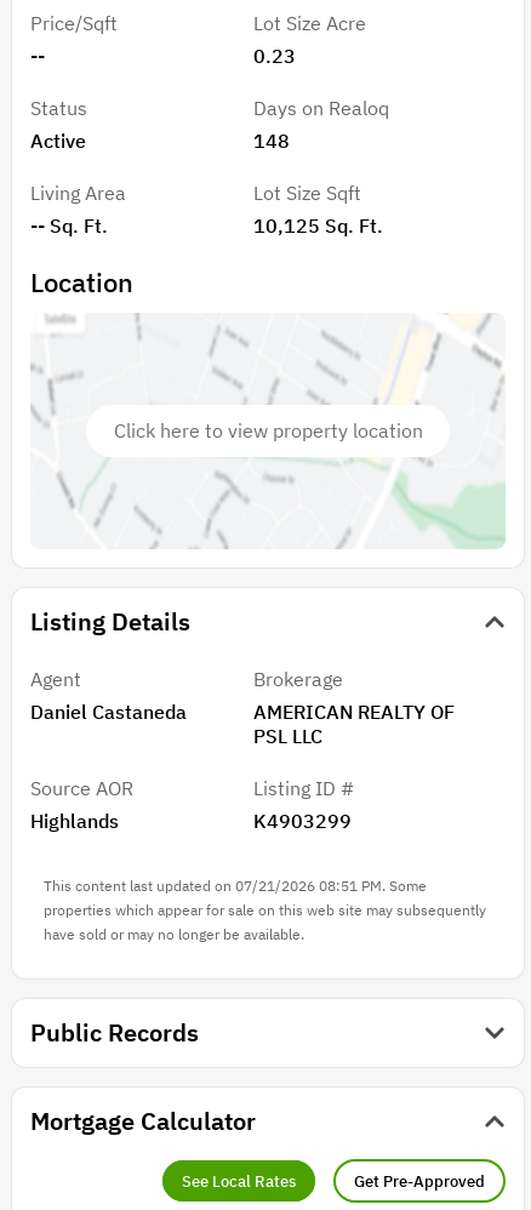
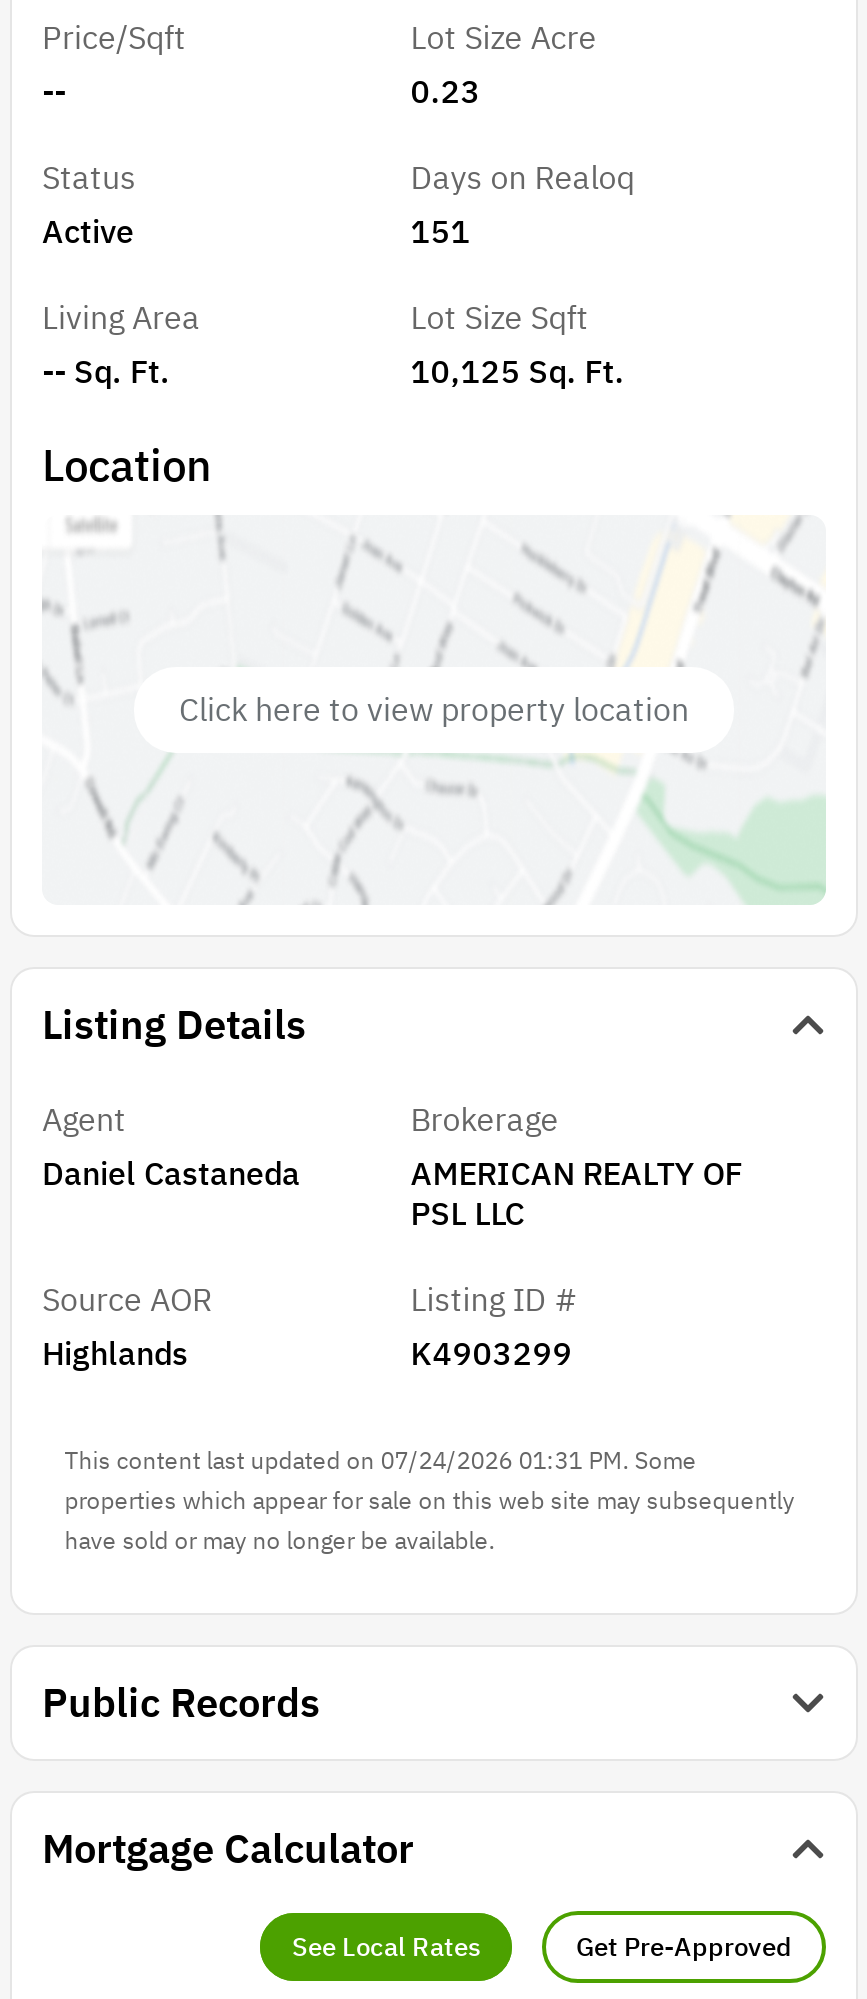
- 148
+ 151

- This content last updated on 07/21/2026 08:51 PM. Some
+ This content last updated on 07/24/2026 01:31 PM. Some
